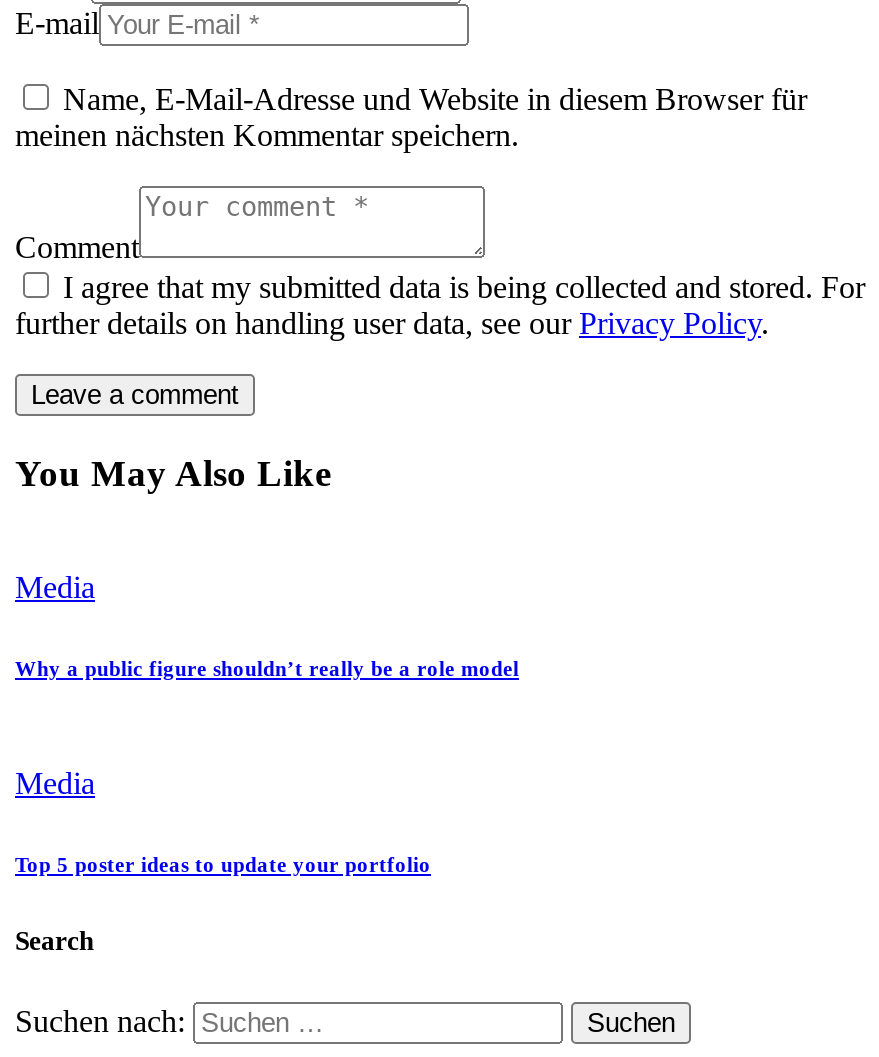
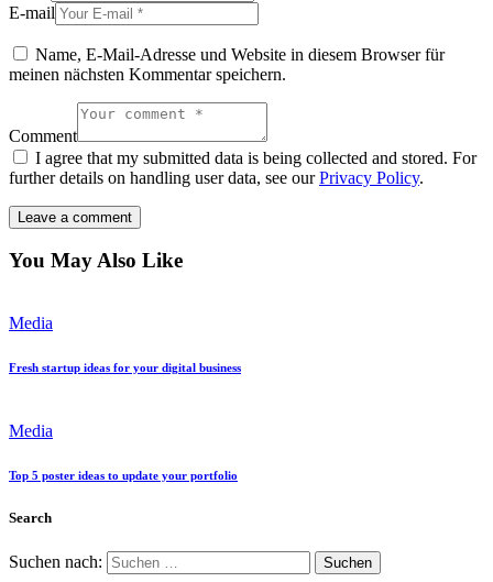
- Why a public figure shouldn’t really be a role model
+ Fresh startup ideas for your digital business
